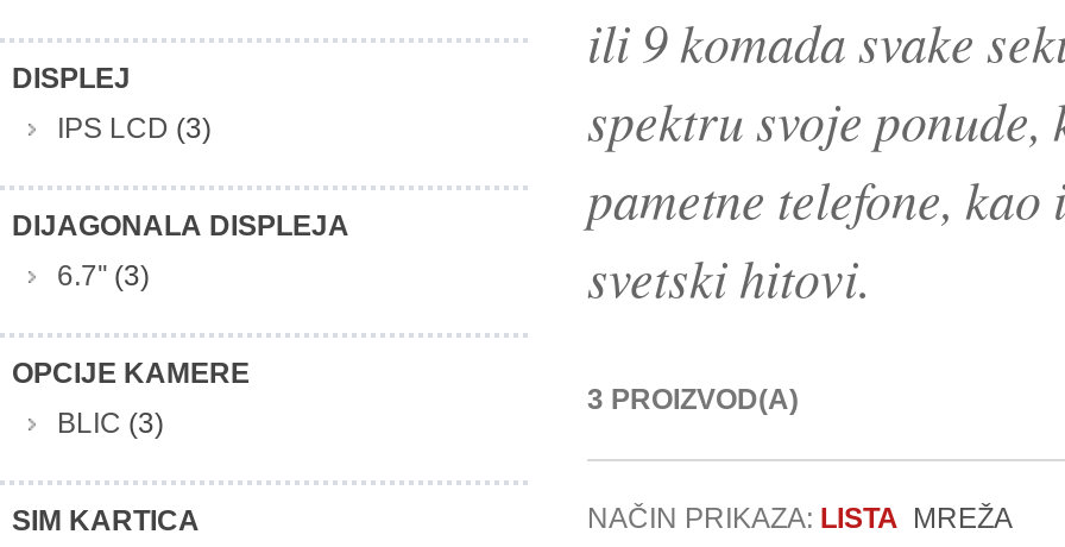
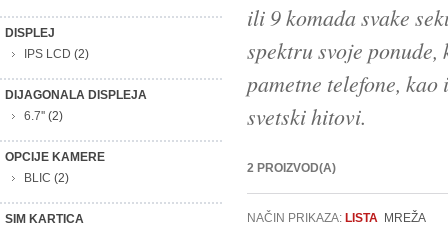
- IPS LCD (3)
+ IPS LCD (2)

- 6.7'' (3)
+ 6.7'' (2)

- 3 PROIZVOD(A)
+ 2 PROIZVOD(A)

- BLIC (3)
+ BLIC (2)
